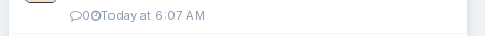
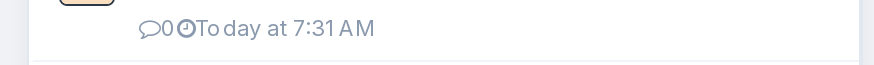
- 0 Today at 6:07 AM
+ 0 Today at 7:31 AM
